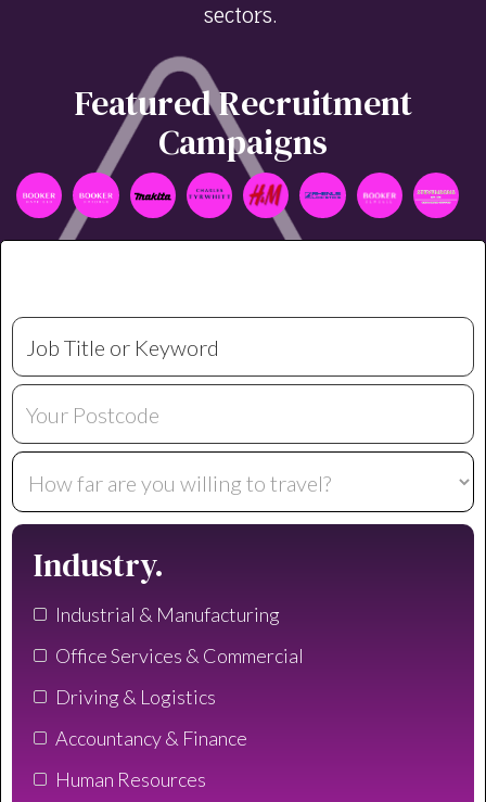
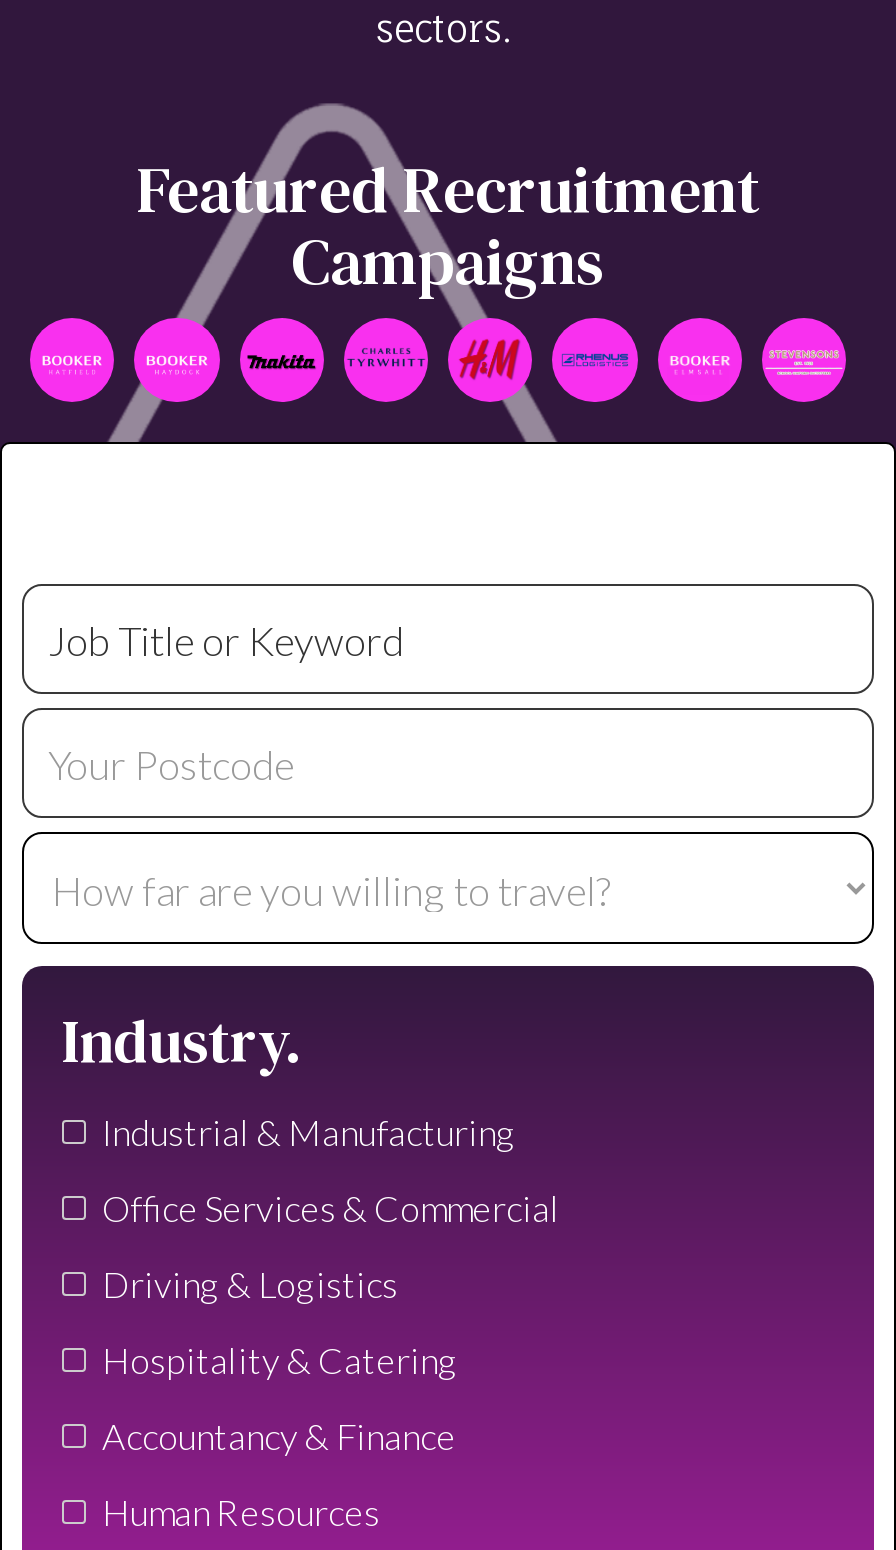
+ Hospitality & Catering
